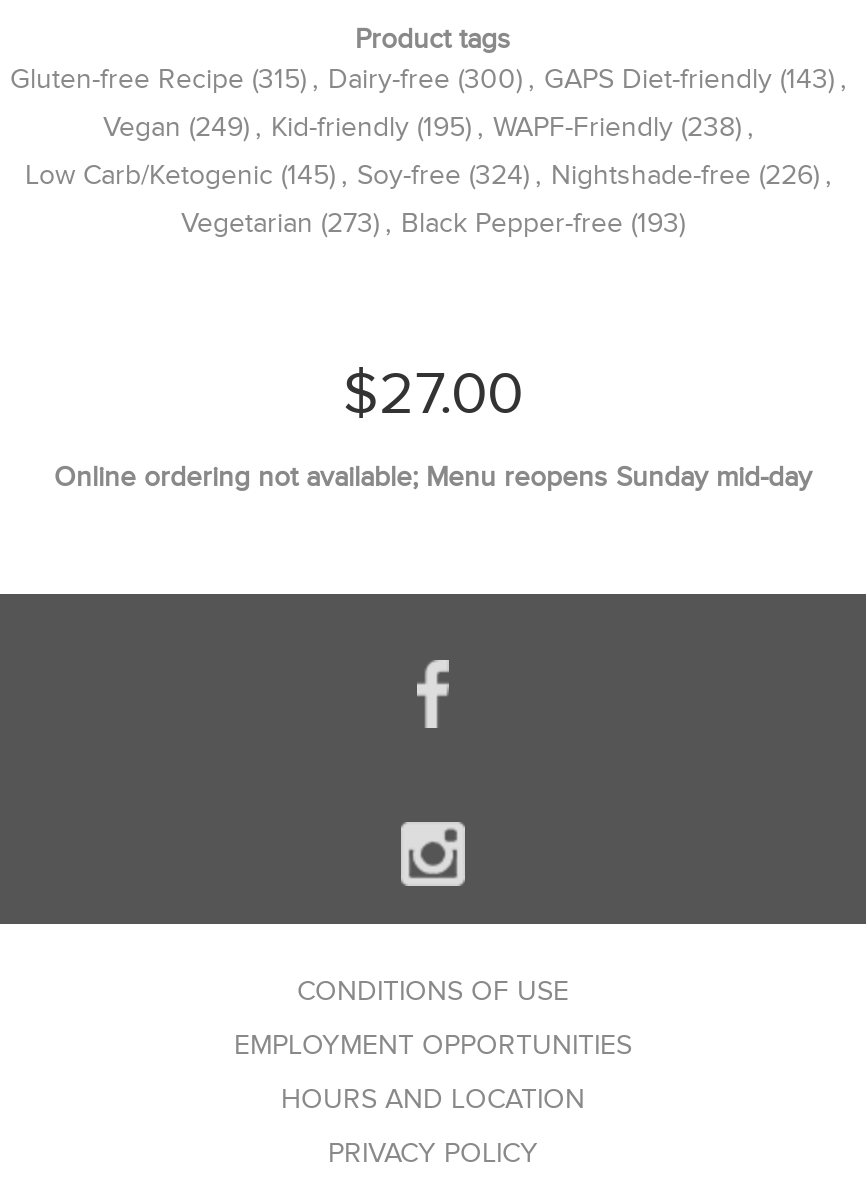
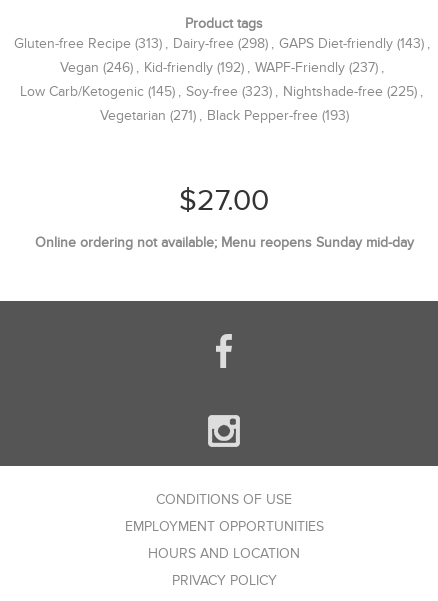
- Gluten-free Recipe (315) , Dairy-free (300) , GAPS Diet-friendly (143) ,
+ Gluten-free Recipe (313) , Dairy-free (298) , GAPS Diet-friendly (143) ,

- Vegan (249) , Kid-friendly (195) , WAPF-Friendly (238) ,
+ Vegan (246) , Kid-friendly (192) , WAPF-Friendly (237) ,

- Low Carb/Ketogenic (145) , Soy-free (324) , Nightshade-free (226) ,
+ Low Carb/Ketogenic (145) , Soy-free (323) , Nightshade-free (225) ,

- Vegetarian (273) , Black Pepper-free (193)
+ Vegetarian (271) , Black Pepper-free (193)
